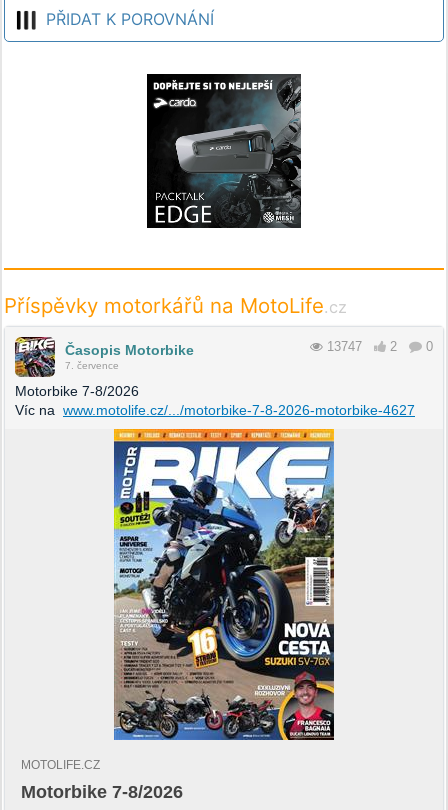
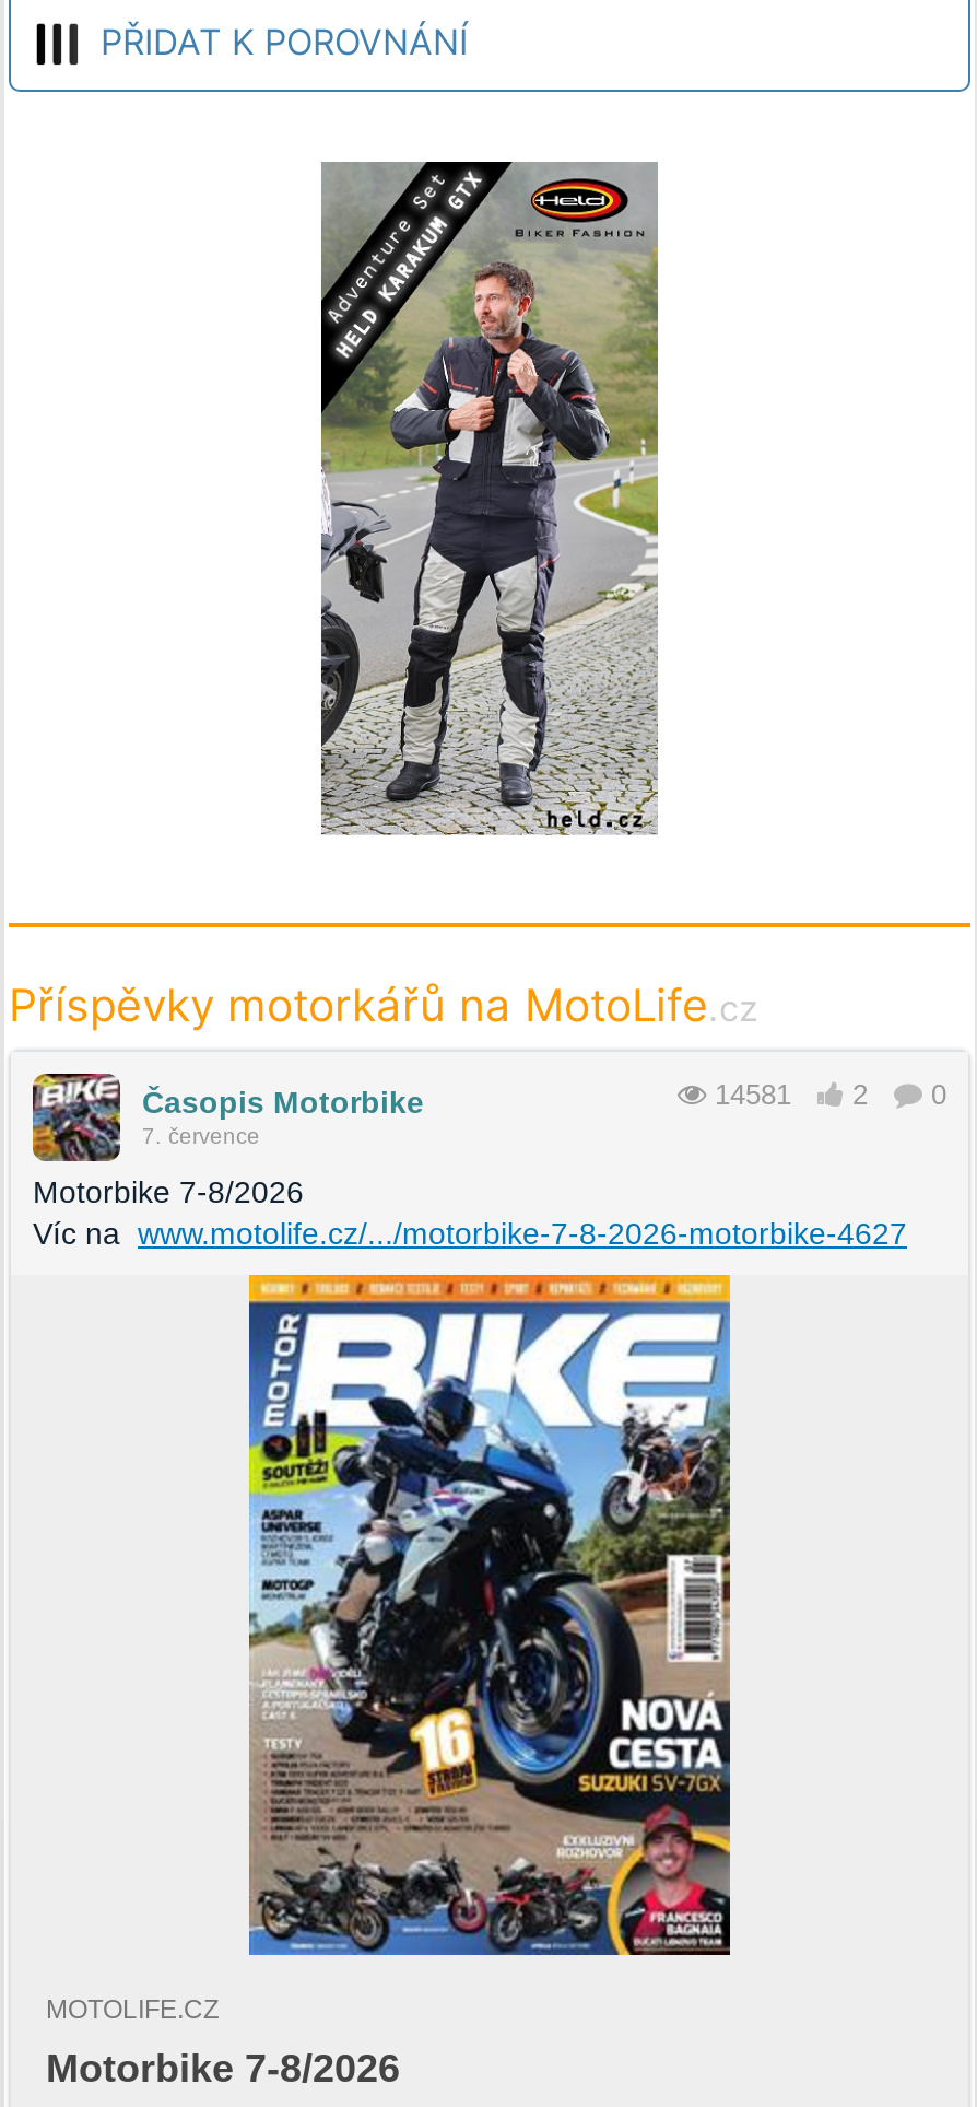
- [image]
+ [image]

- 13747 2 0
+ 14581 2 0
